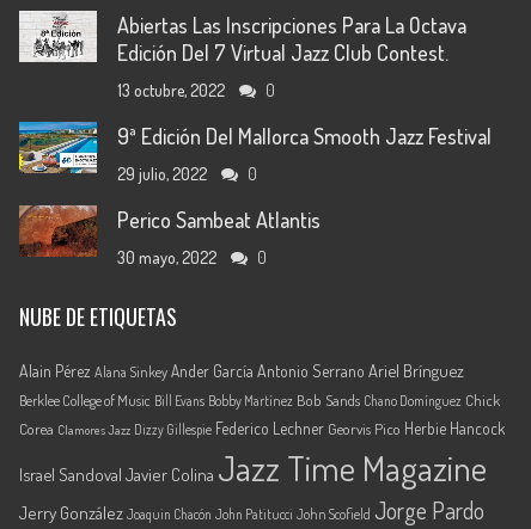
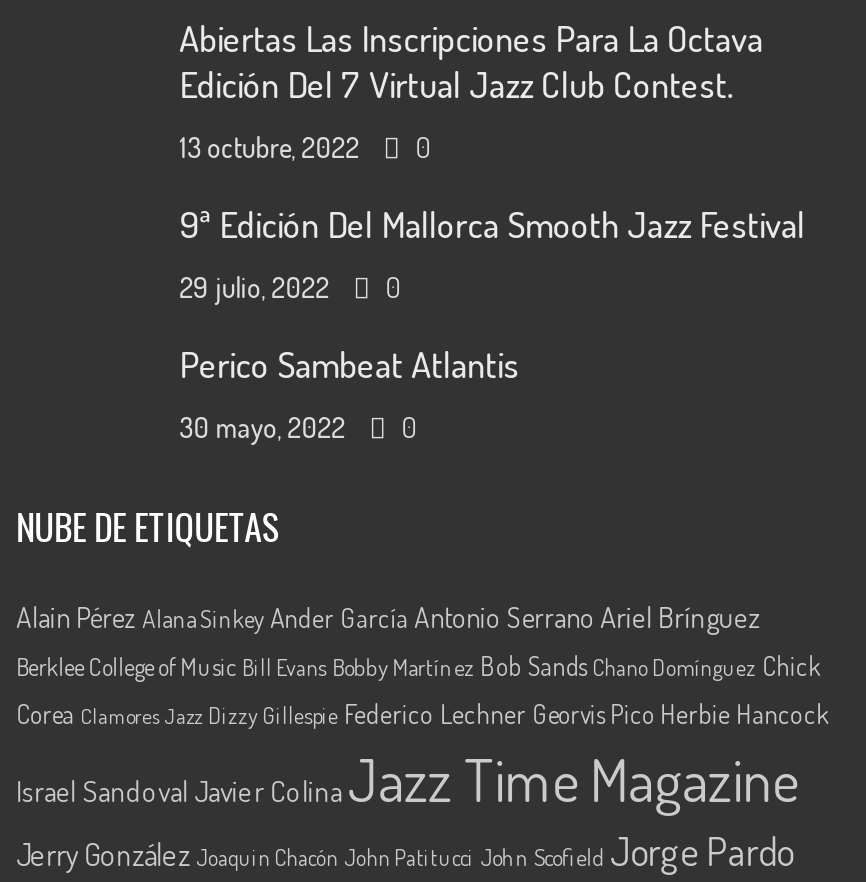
- [image]

- [image]

- [image]
